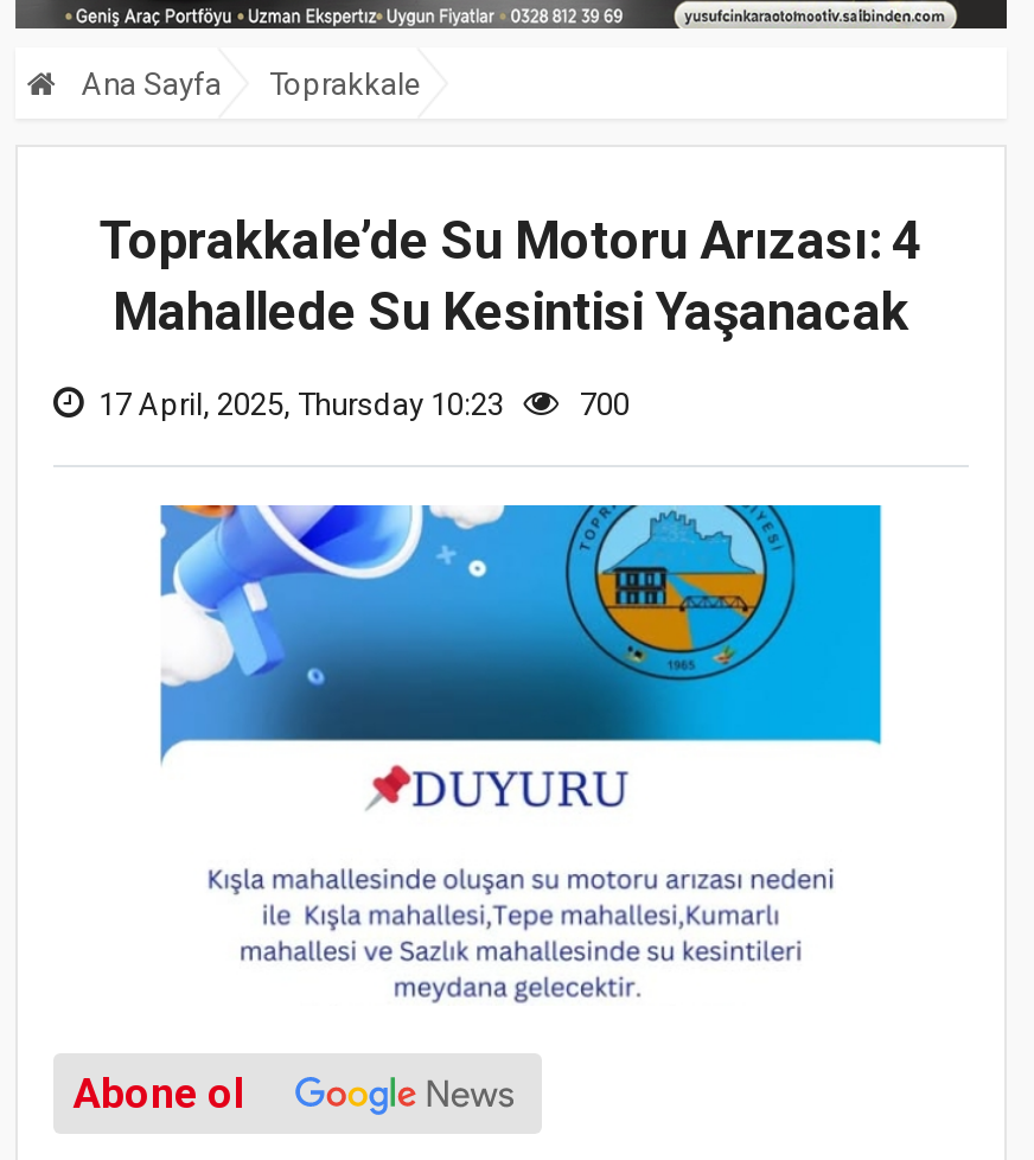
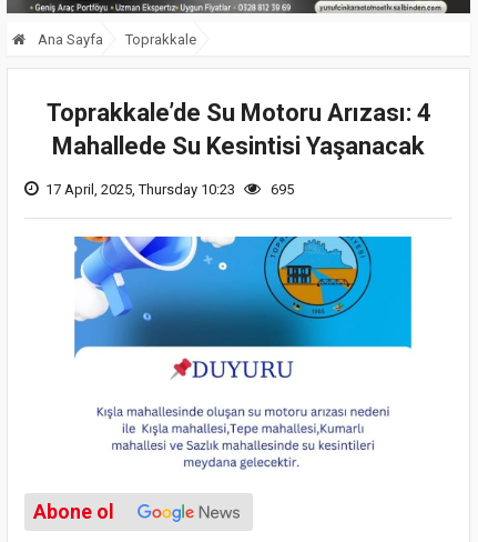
- 17 April, 2025, Thursday 10:23 700
+ 17 April, 2025, Thursday 10:23 695
